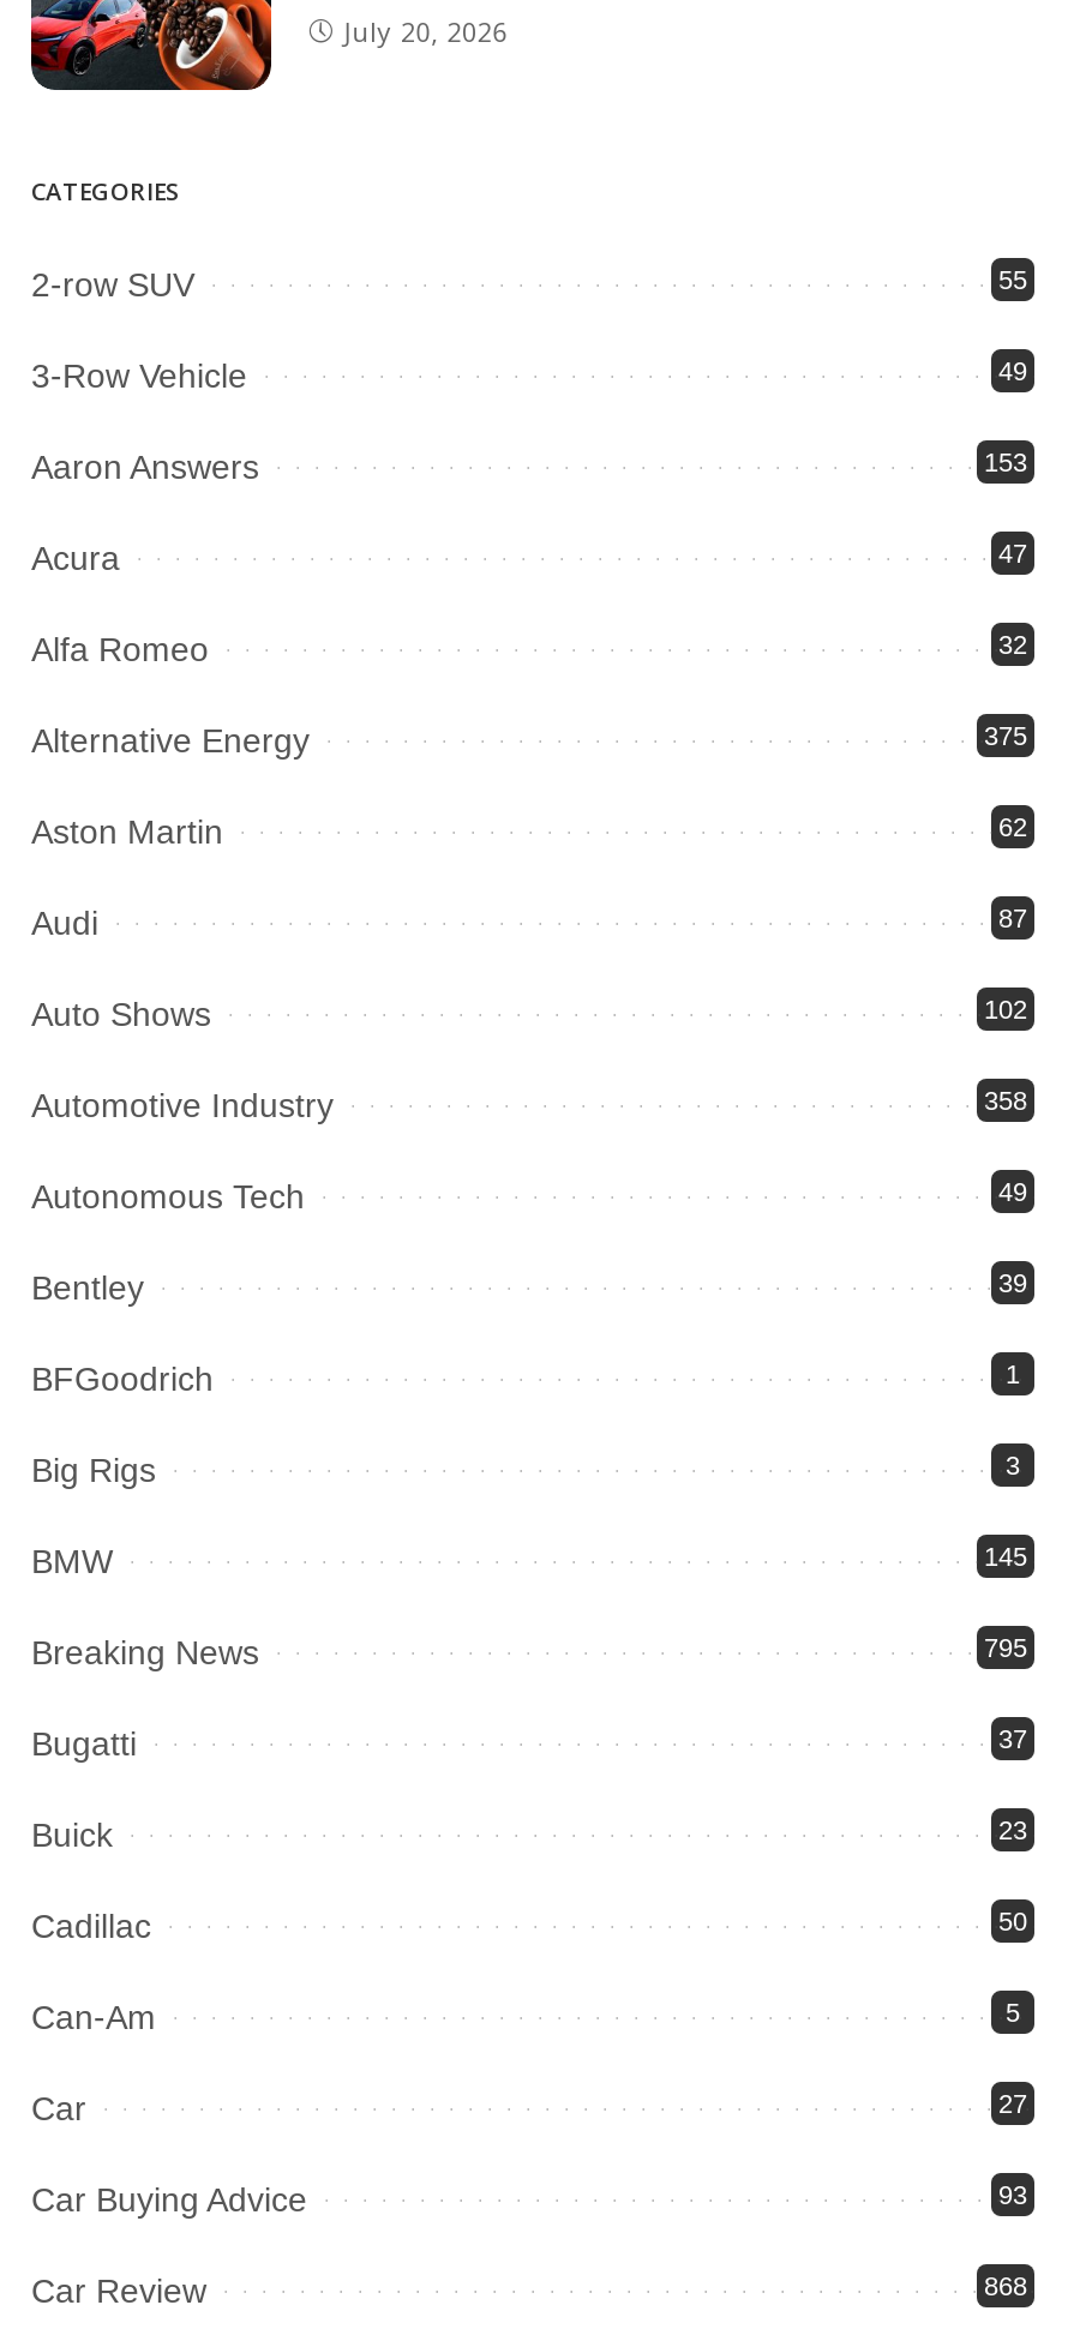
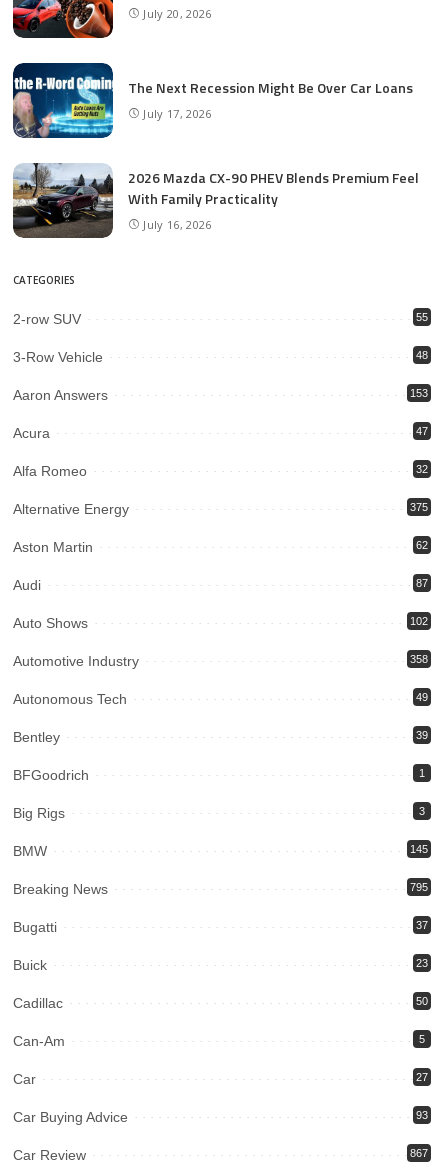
+ [image]
+ The Next Recession Might Be Over Car Loans
+ July 17, 2026
+ 2026 Mazda CX-90 PHEV Blends Premium Feel
+ With Family Practicality
+ July 16, 2026

+ [image]

- 49
+ 48

- 868
+ 867
